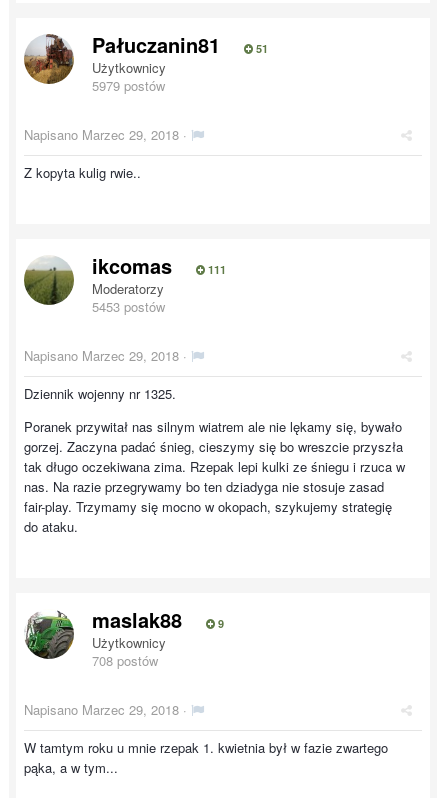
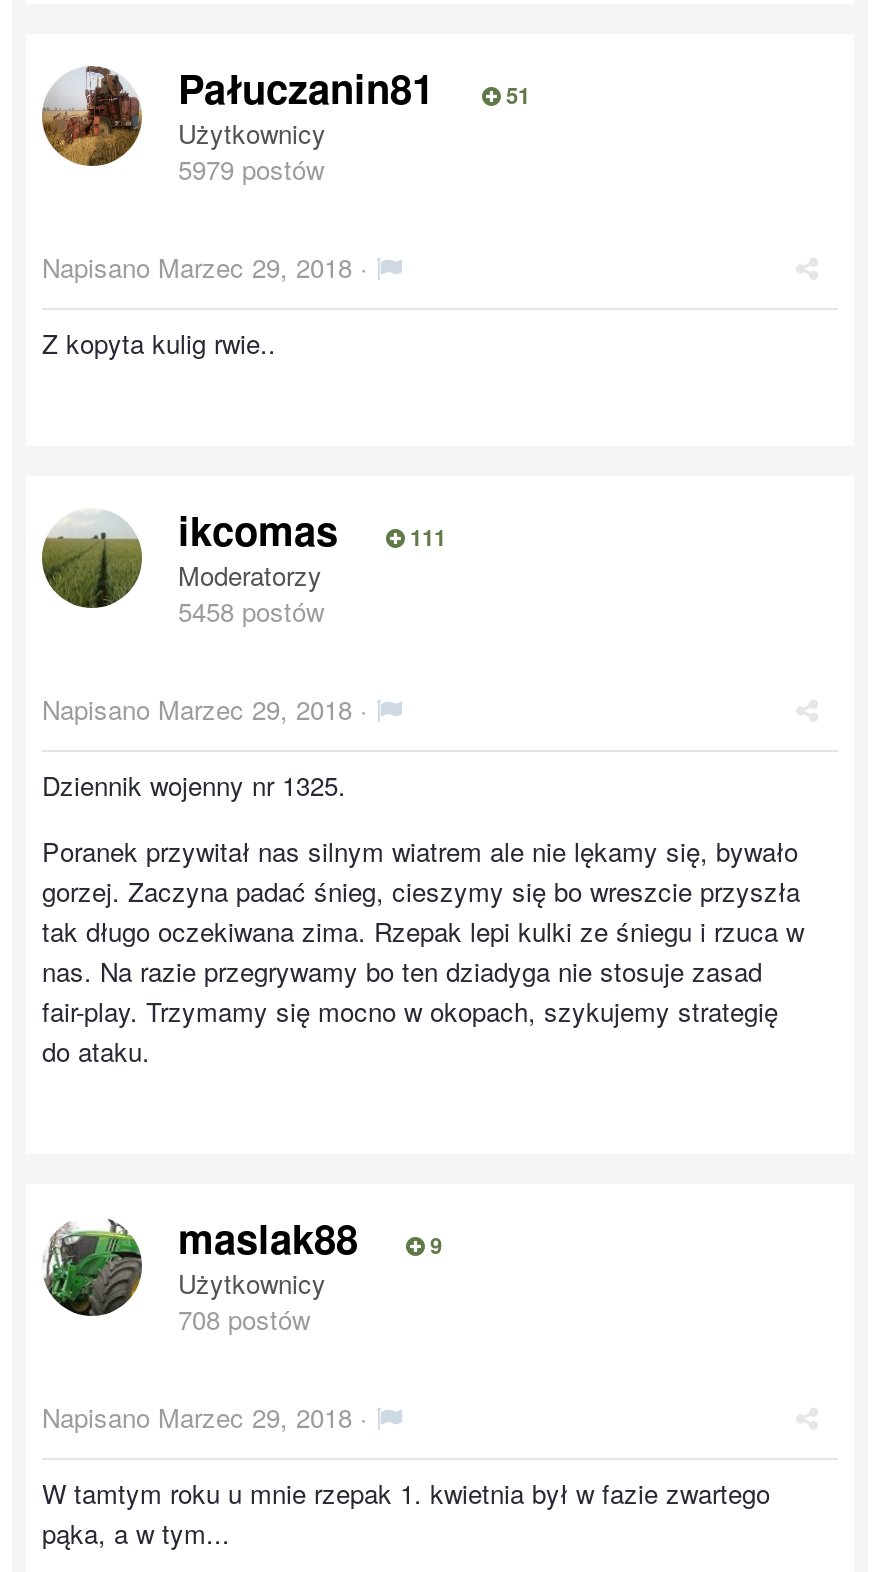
- 5453 postów
+ 5458 postów
